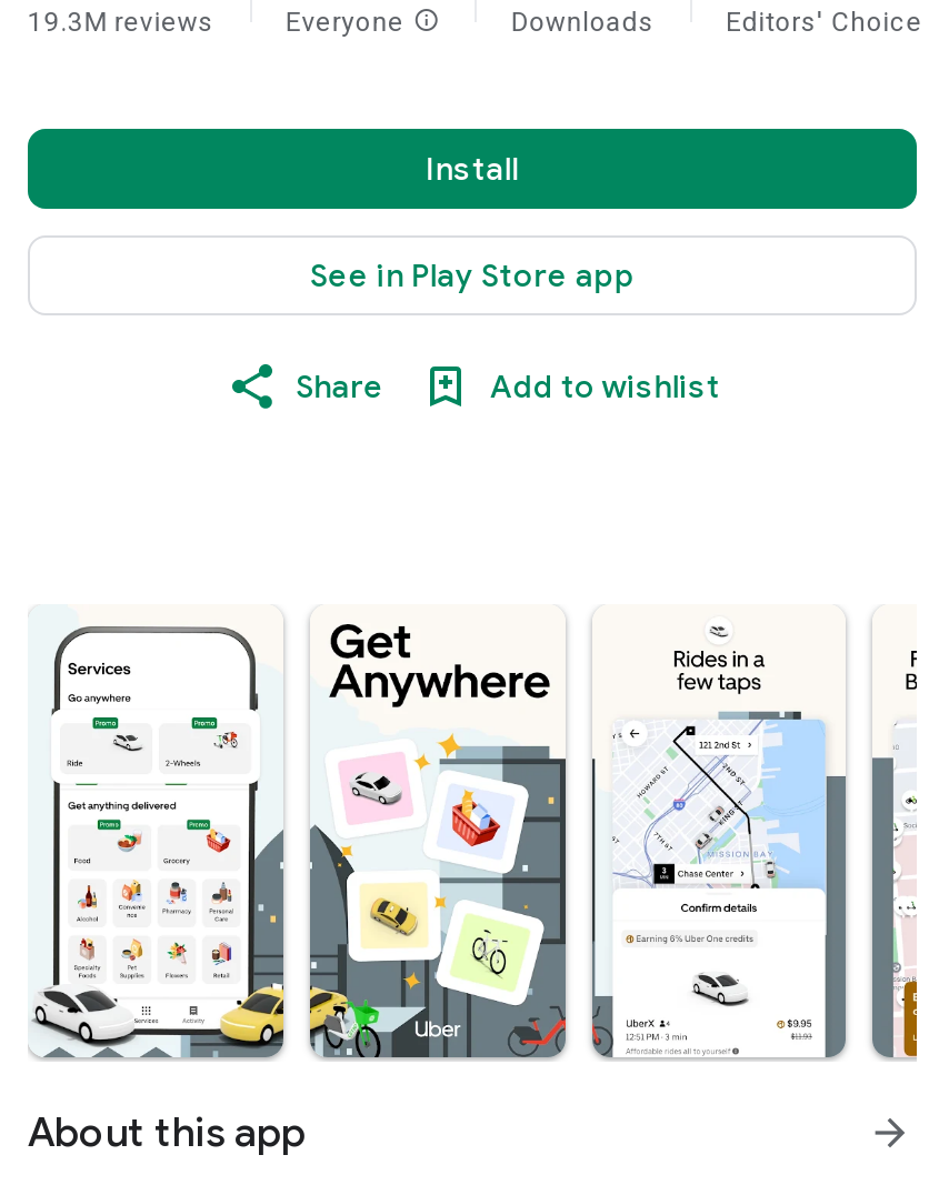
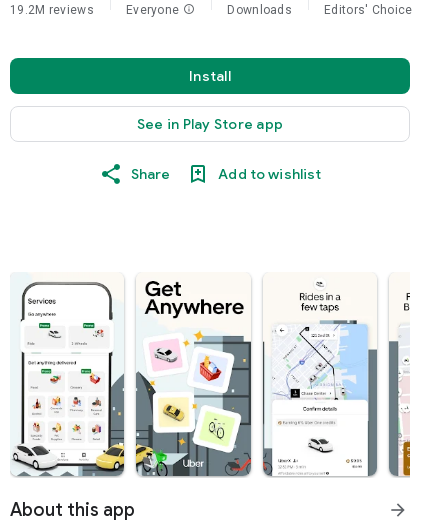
- 19.3M reviews
+ 19.2M reviews
